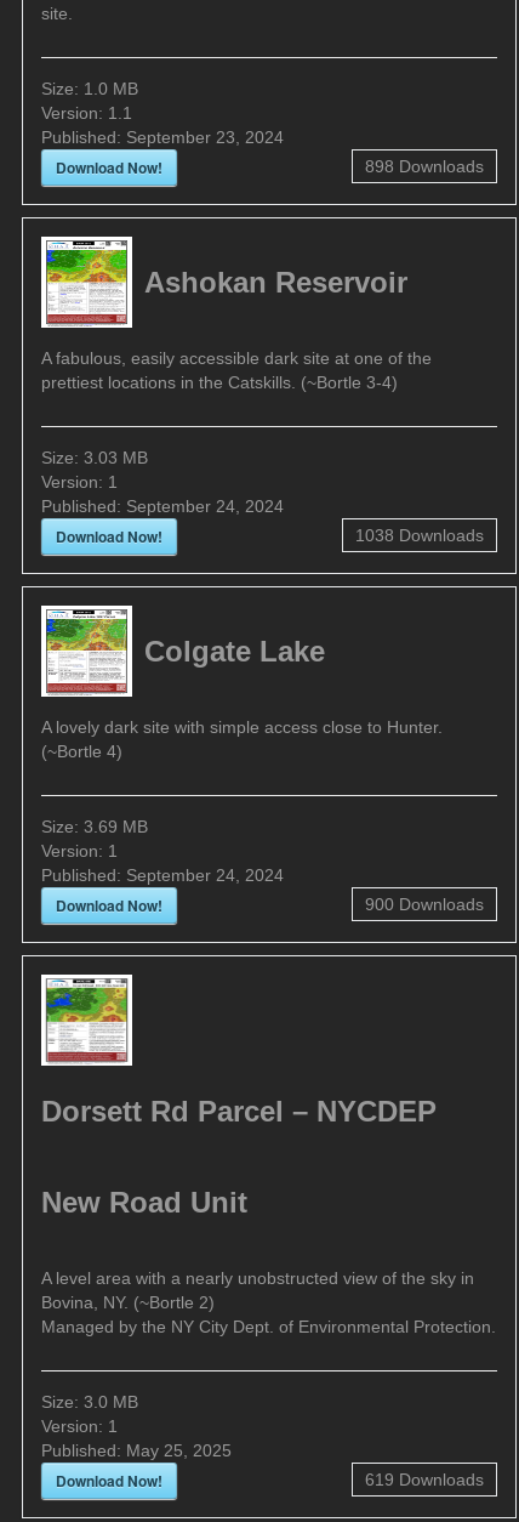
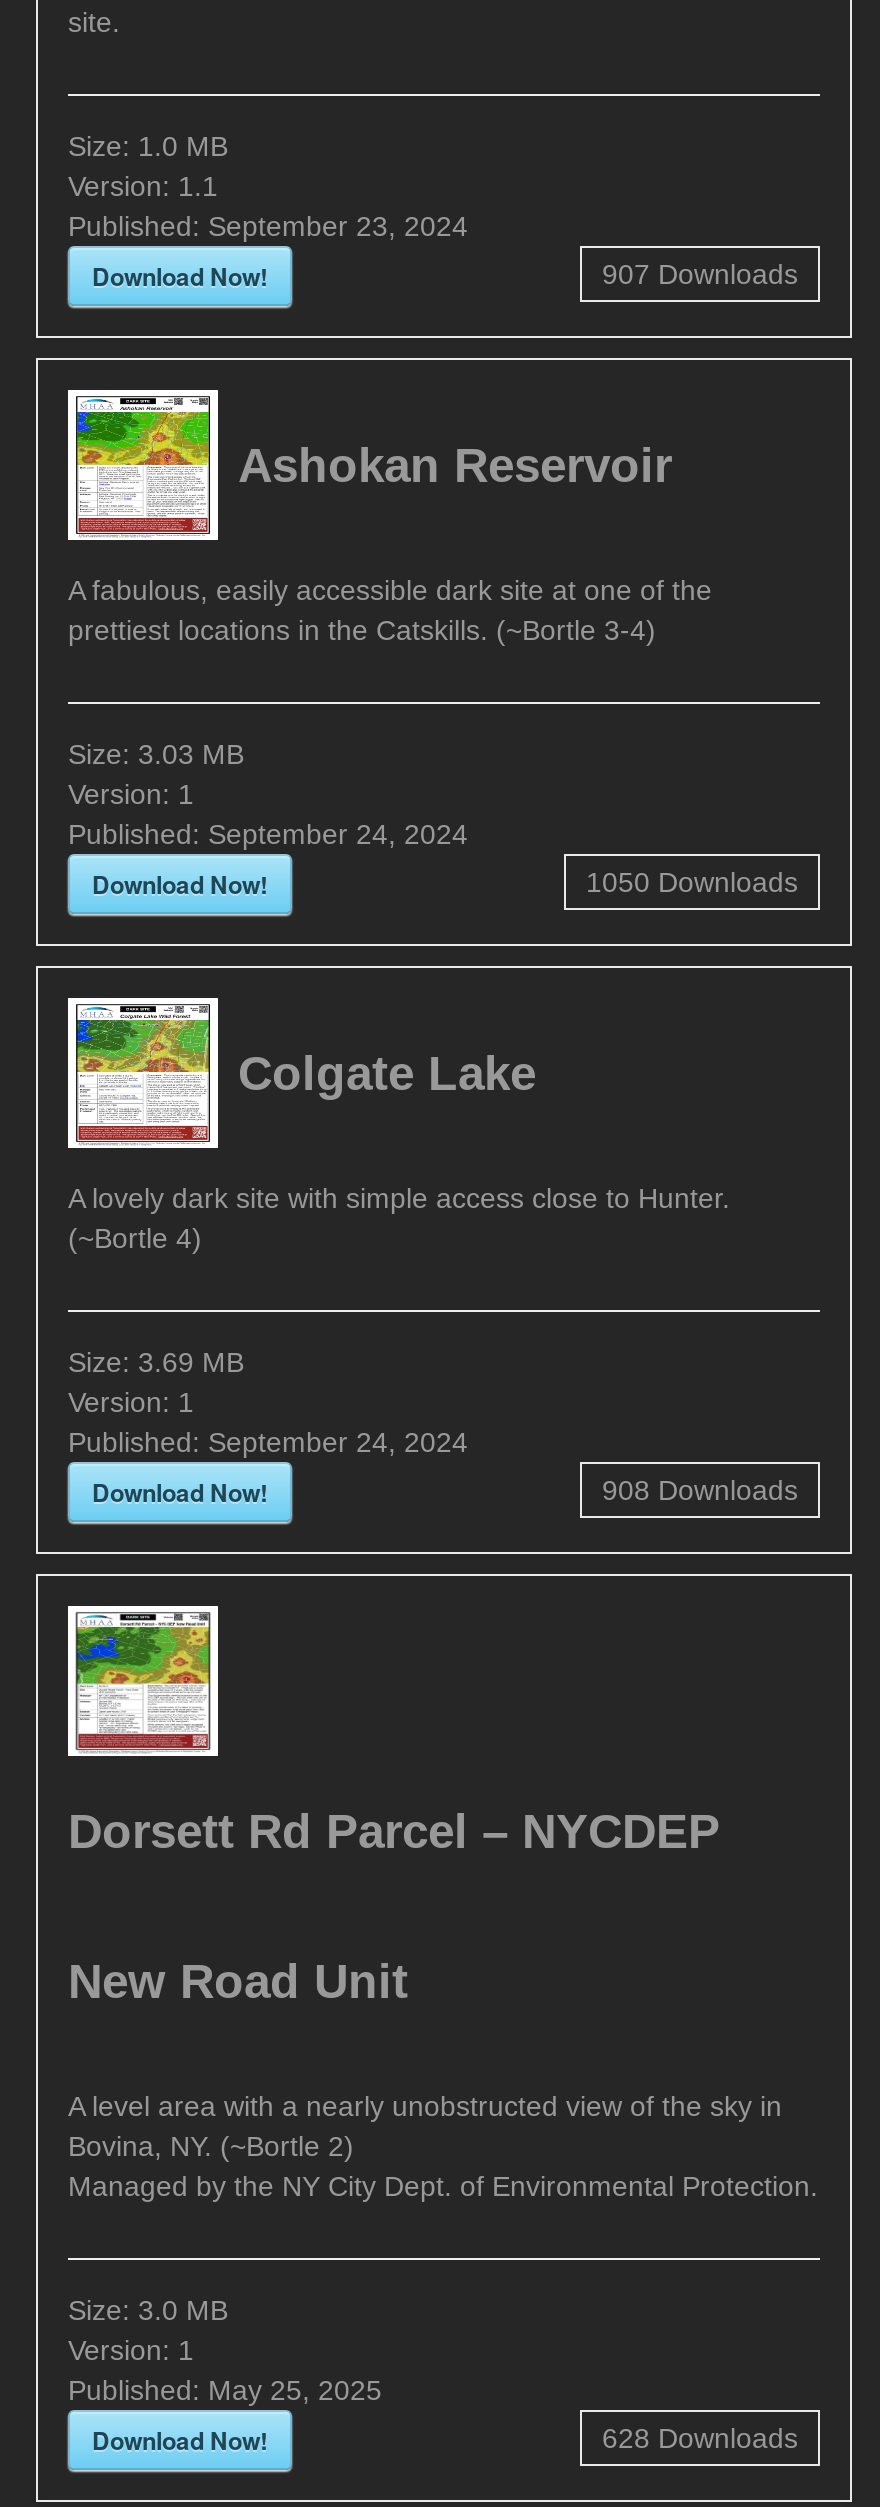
- 898 Downloads
+ 907 Downloads

- 1038 Downloads
+ 1050 Downloads

- 900 Downloads
+ 908 Downloads

- 619 Downloads
+ 628 Downloads
